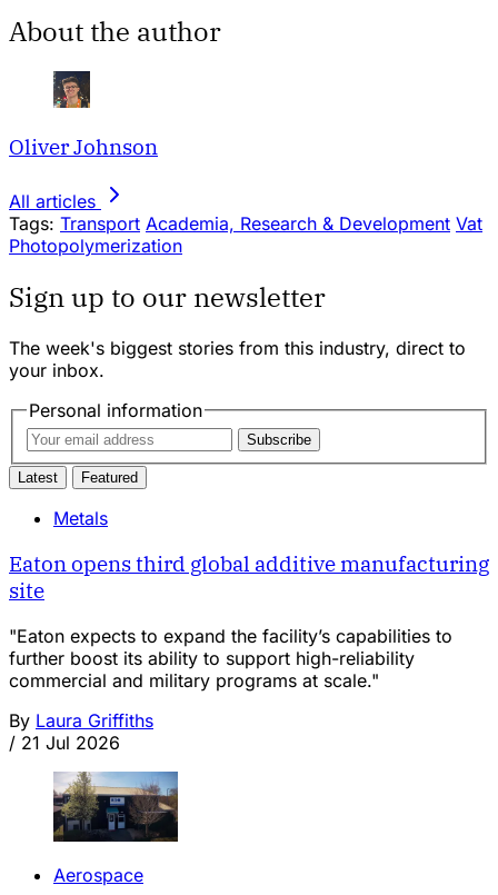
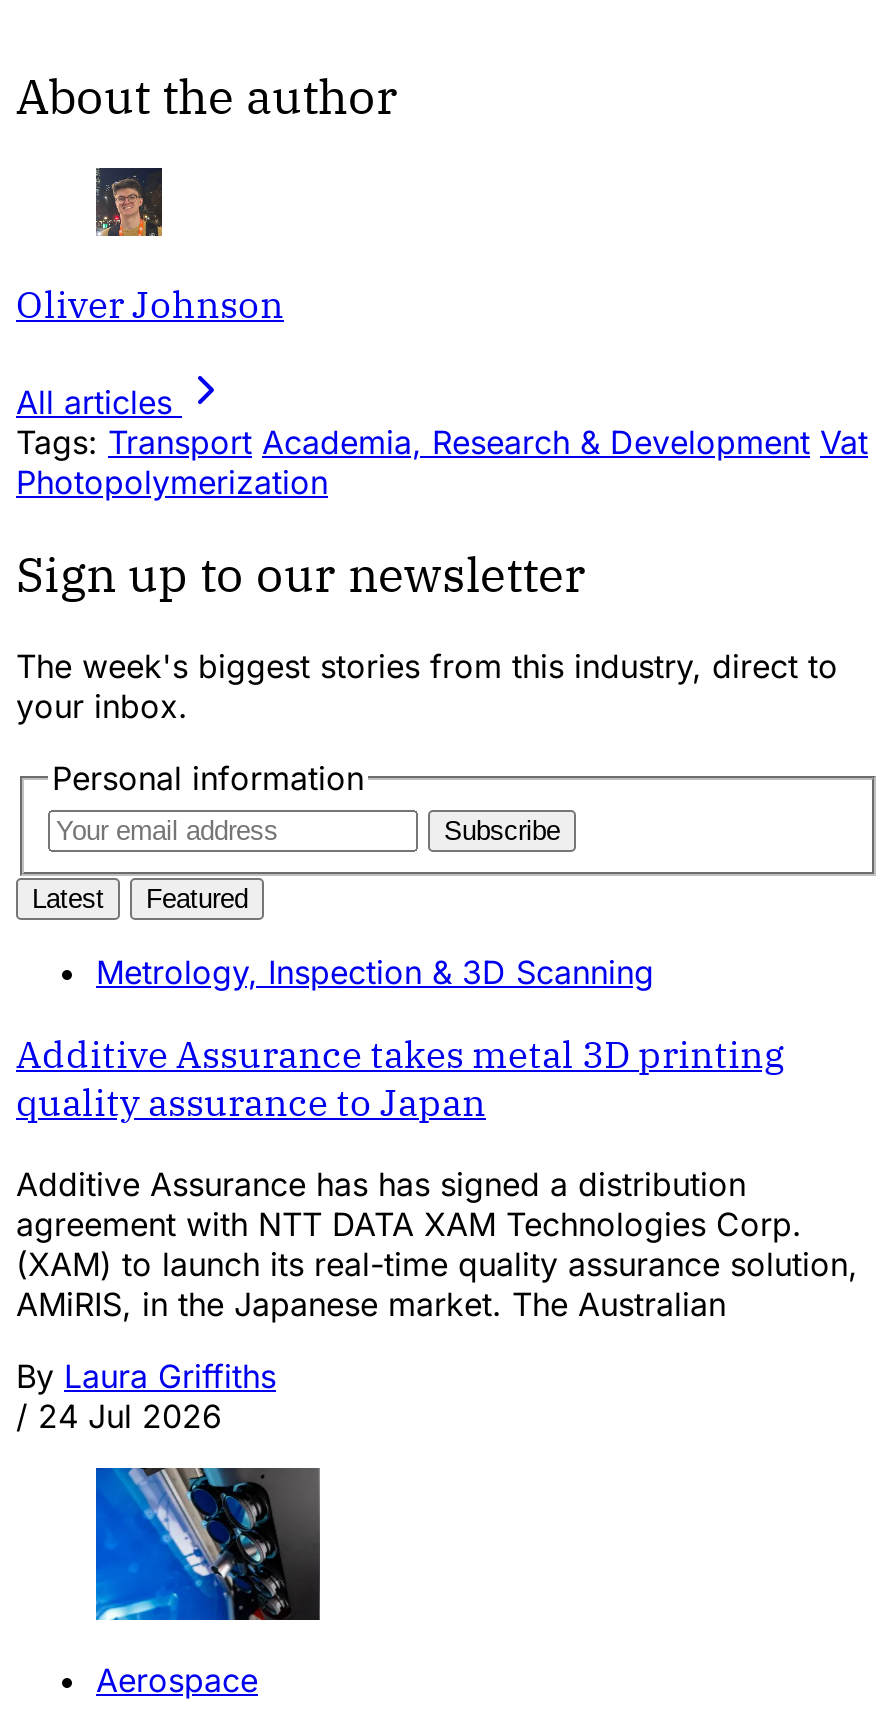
- Metals
+ Metrology, Inspection & 3D Scanning

- Eaton opens third global additive manufacturing
- site
+ Additive Assurance takes metal 3D printing
+ quality assurance to Japan

- "Eaton expects to expand the facility’s capabilities to
- further boost its ability to support high-reliability
- commercial and military programs at scale."
+ Additive Assurance has has signed a distribution
+ agreement with NTT DATA XAM Technologies Corp.
+ (XAM) to launch its real-time quality assurance solution,
+ AMiRIS, in the Japanese market. The Australian

- / 21 Jul 2026
+ / 24 Jul 2026

- [image]
+ [image]
